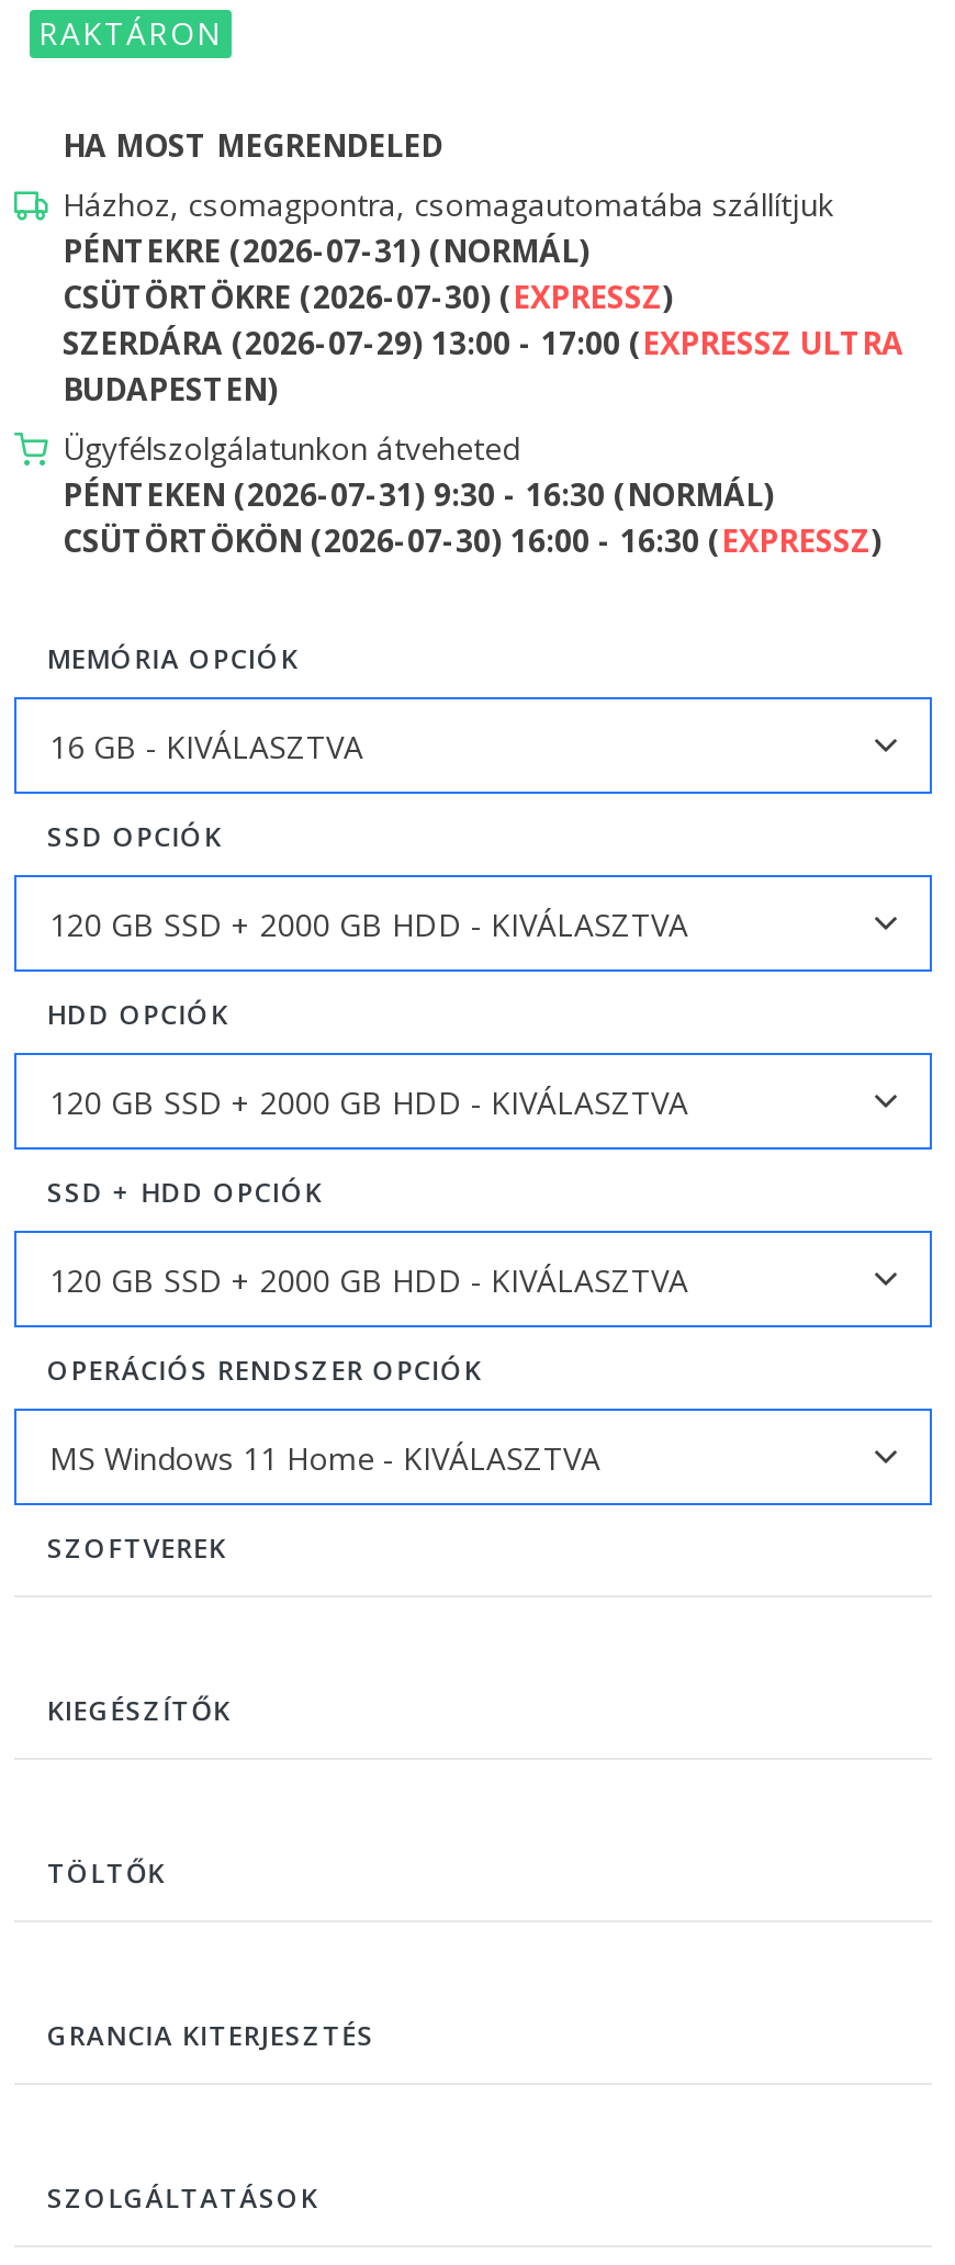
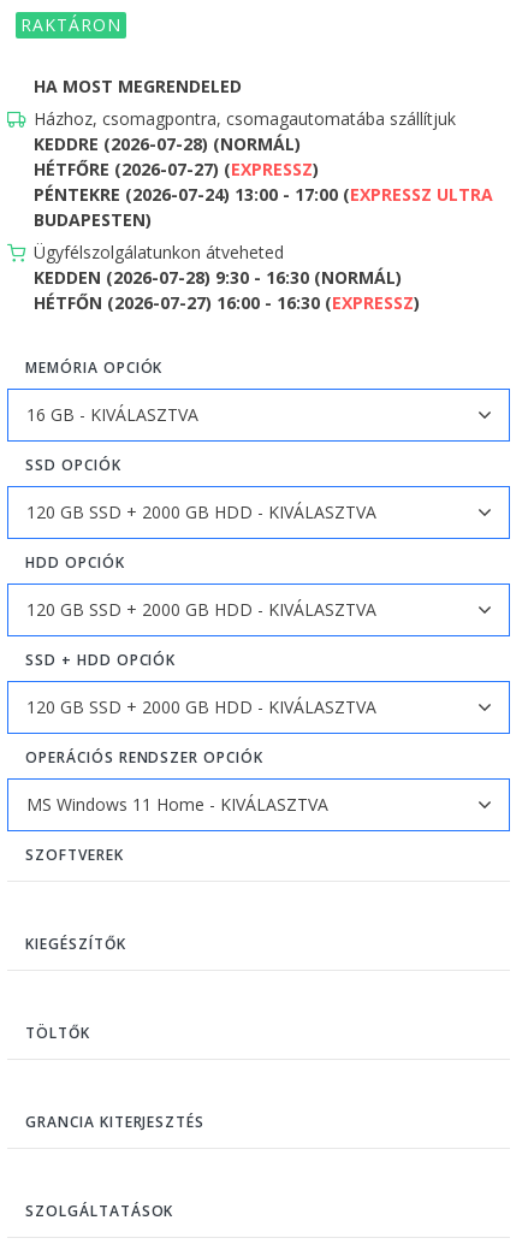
- PÉNTEKRE (2026-07-31) (NORMÁL)
+ KEDDRE (2026-07-28) (NORMÁL)

- CSÜTÖRTÖKRE (2026-07-30) (EXPRESSZ)
+ HÉTFŐRE (2026-07-27) (EXPRESSZ)

- SZERDÁRA (2026-07-29) 13:00 - 17:00 (EXPRESSZ ULTRA
+ PÉNTEKRE (2026-07-24) 13:00 - 17:00 (EXPRESSZ ULTRA

- PÉNTEKEN (2026-07-31) 9:30 - 16:30 (NORMÁL)
+ KEDDEN (2026-07-28) 9:30 - 16:30 (NORMÁL)

- CSÜTÖRTÖKÖN (2026-07-30) 16:00 - 16:30 (EXPRESSZ)
+ HÉTFŐN (2026-07-27) 16:00 - 16:30 (EXPRESSZ)
